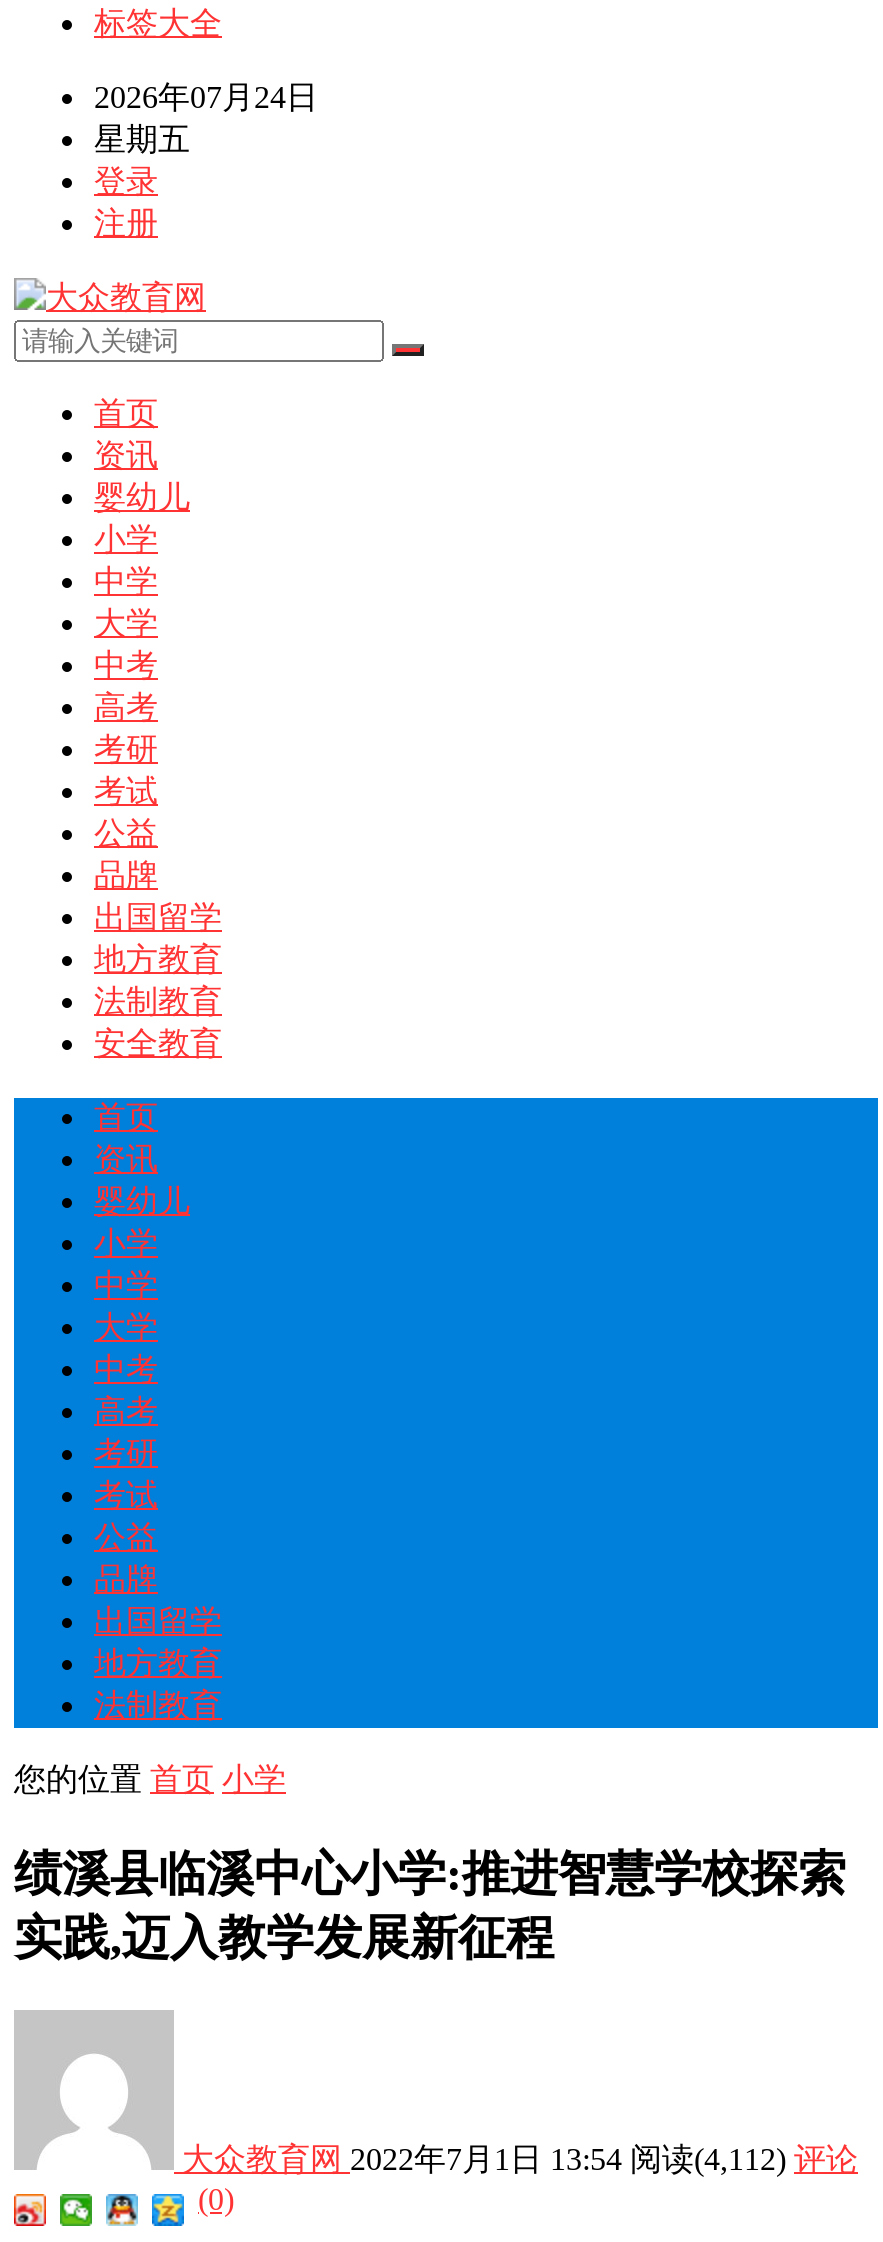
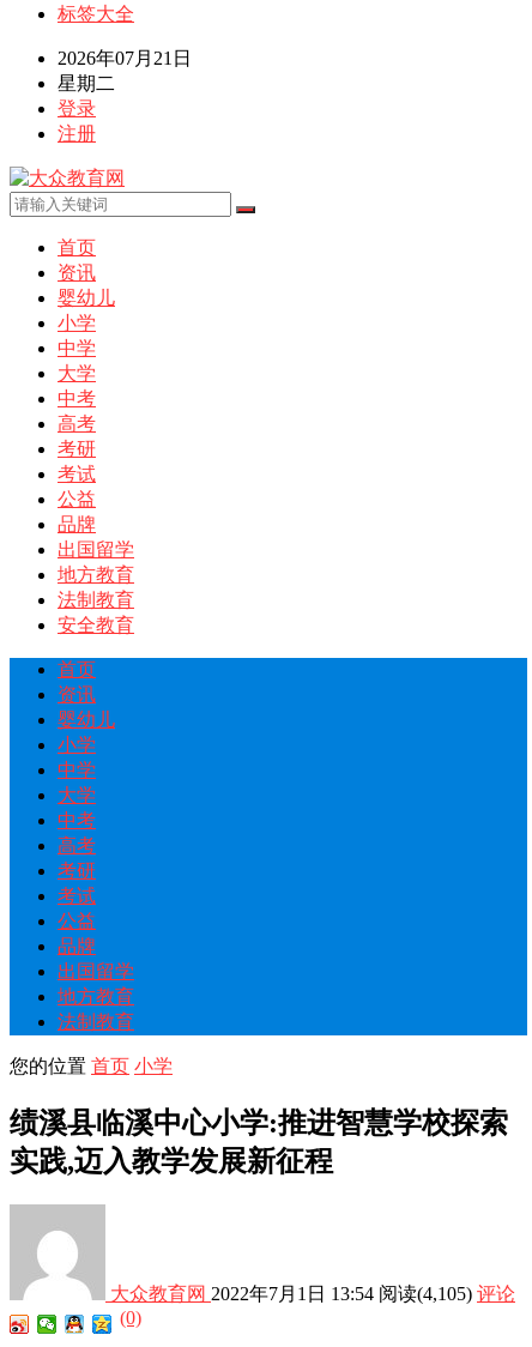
- 2026年07月24日
+ 2026年07月21日

- 星期五
+ 星期二

- 大众教育网2022年7月1日 13:54阅读(4,112) 评论
+ 大众教育网2022年7月1日 13:54阅读(4,105) 评论
